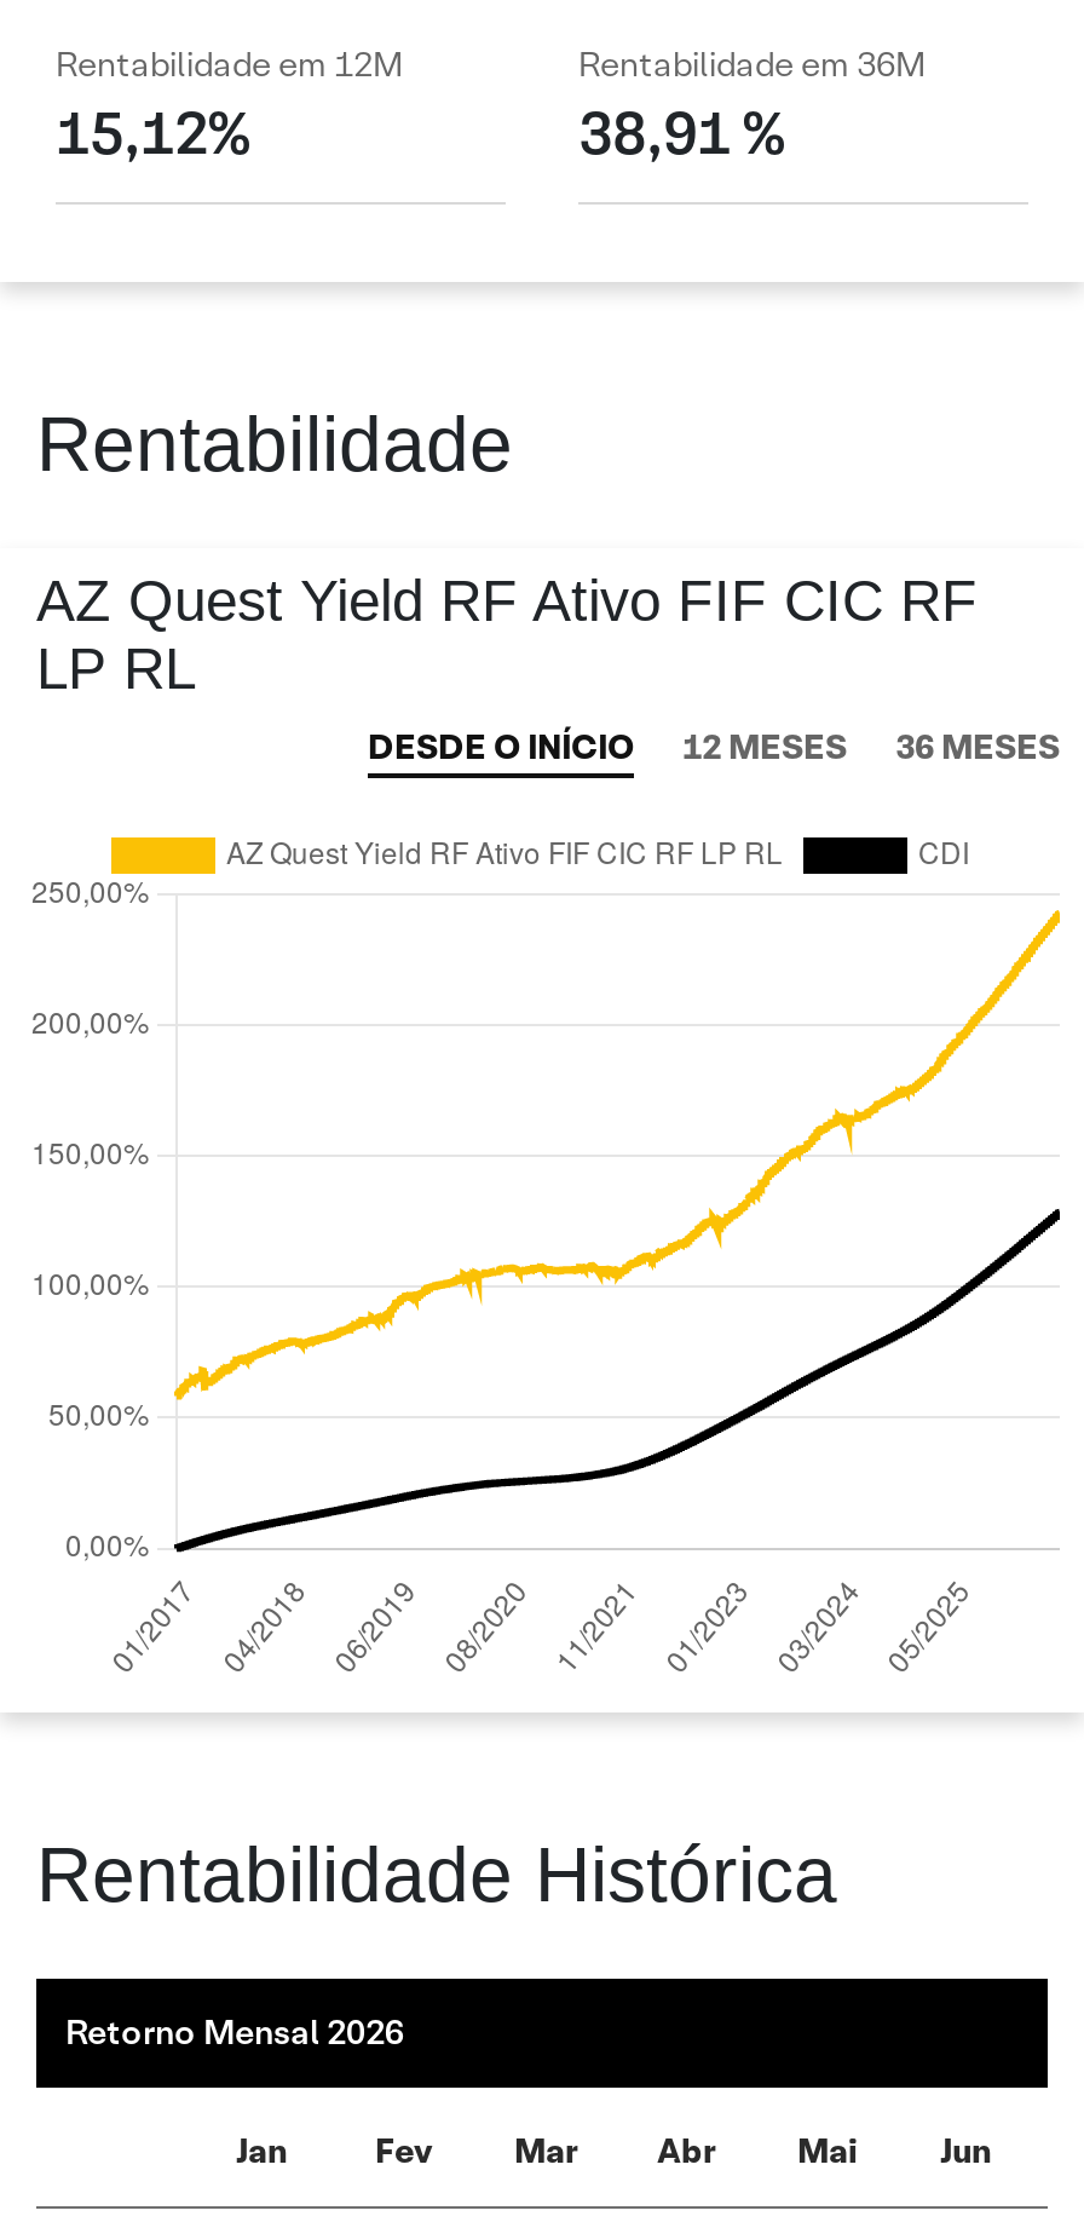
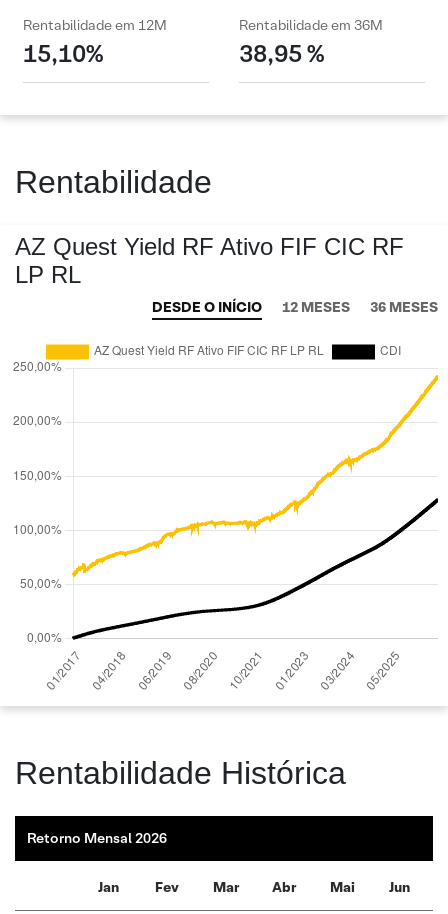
- 15,12%
+ 15,10%

- 38,91 %
+ 38,95 %
